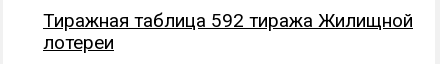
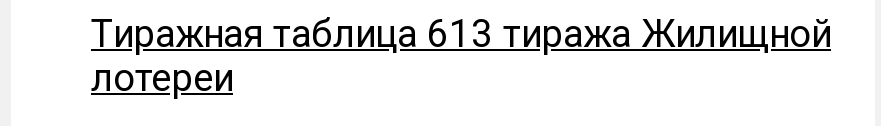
- Тиражная таблица 592 тиража Жилищной
+ Тиражная таблица 613 тиража Жилищной
